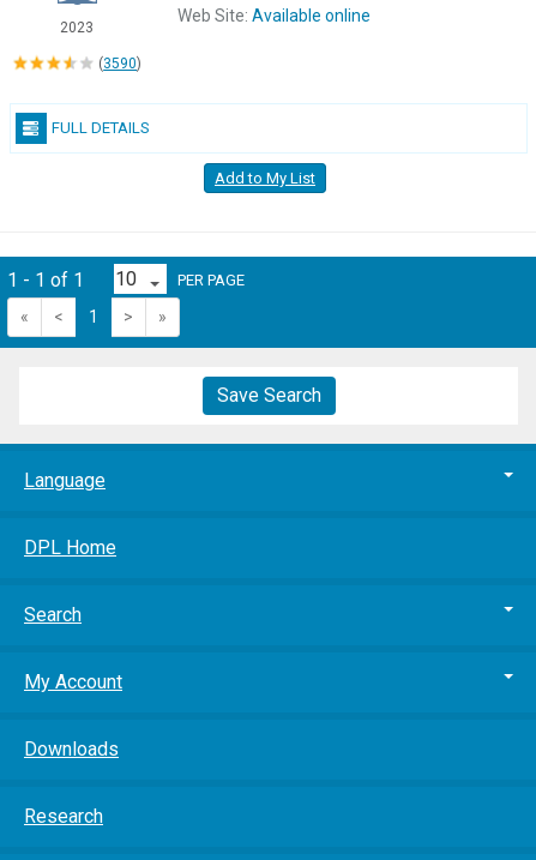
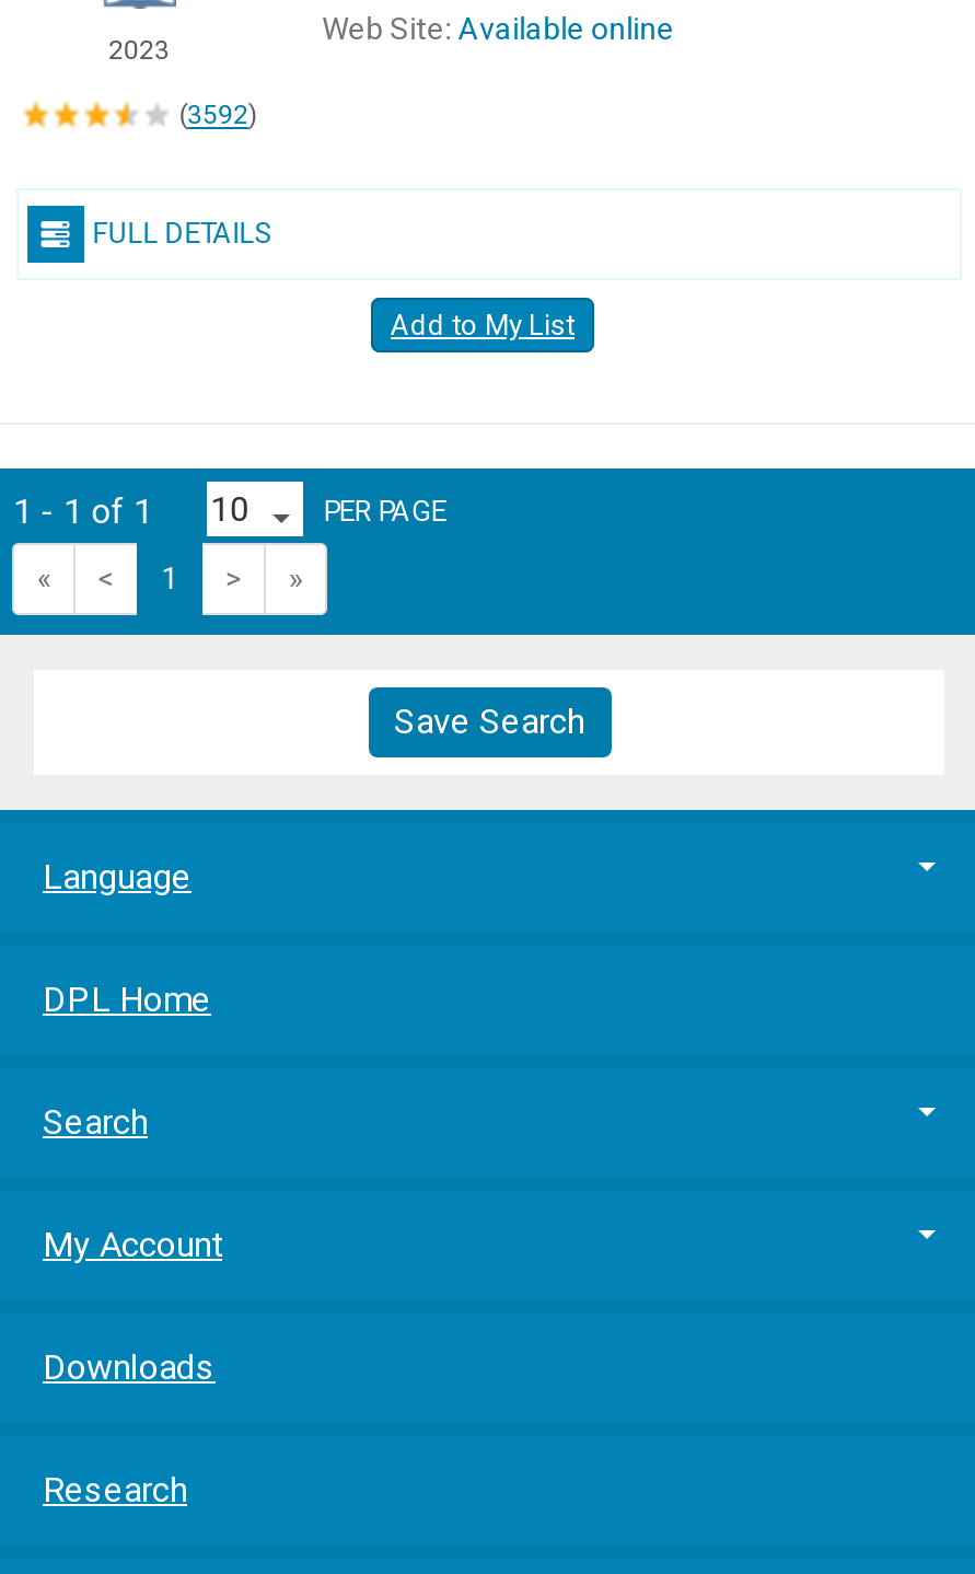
- (3590)
+ (3592)
